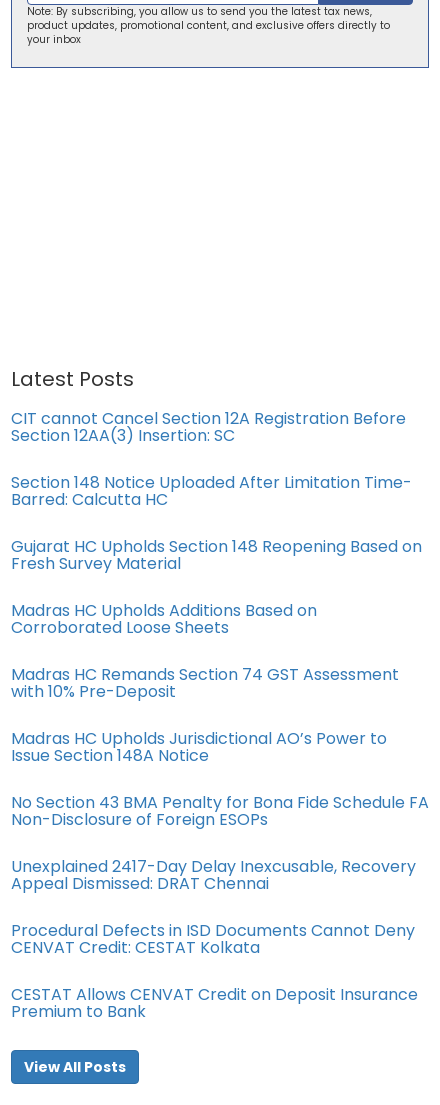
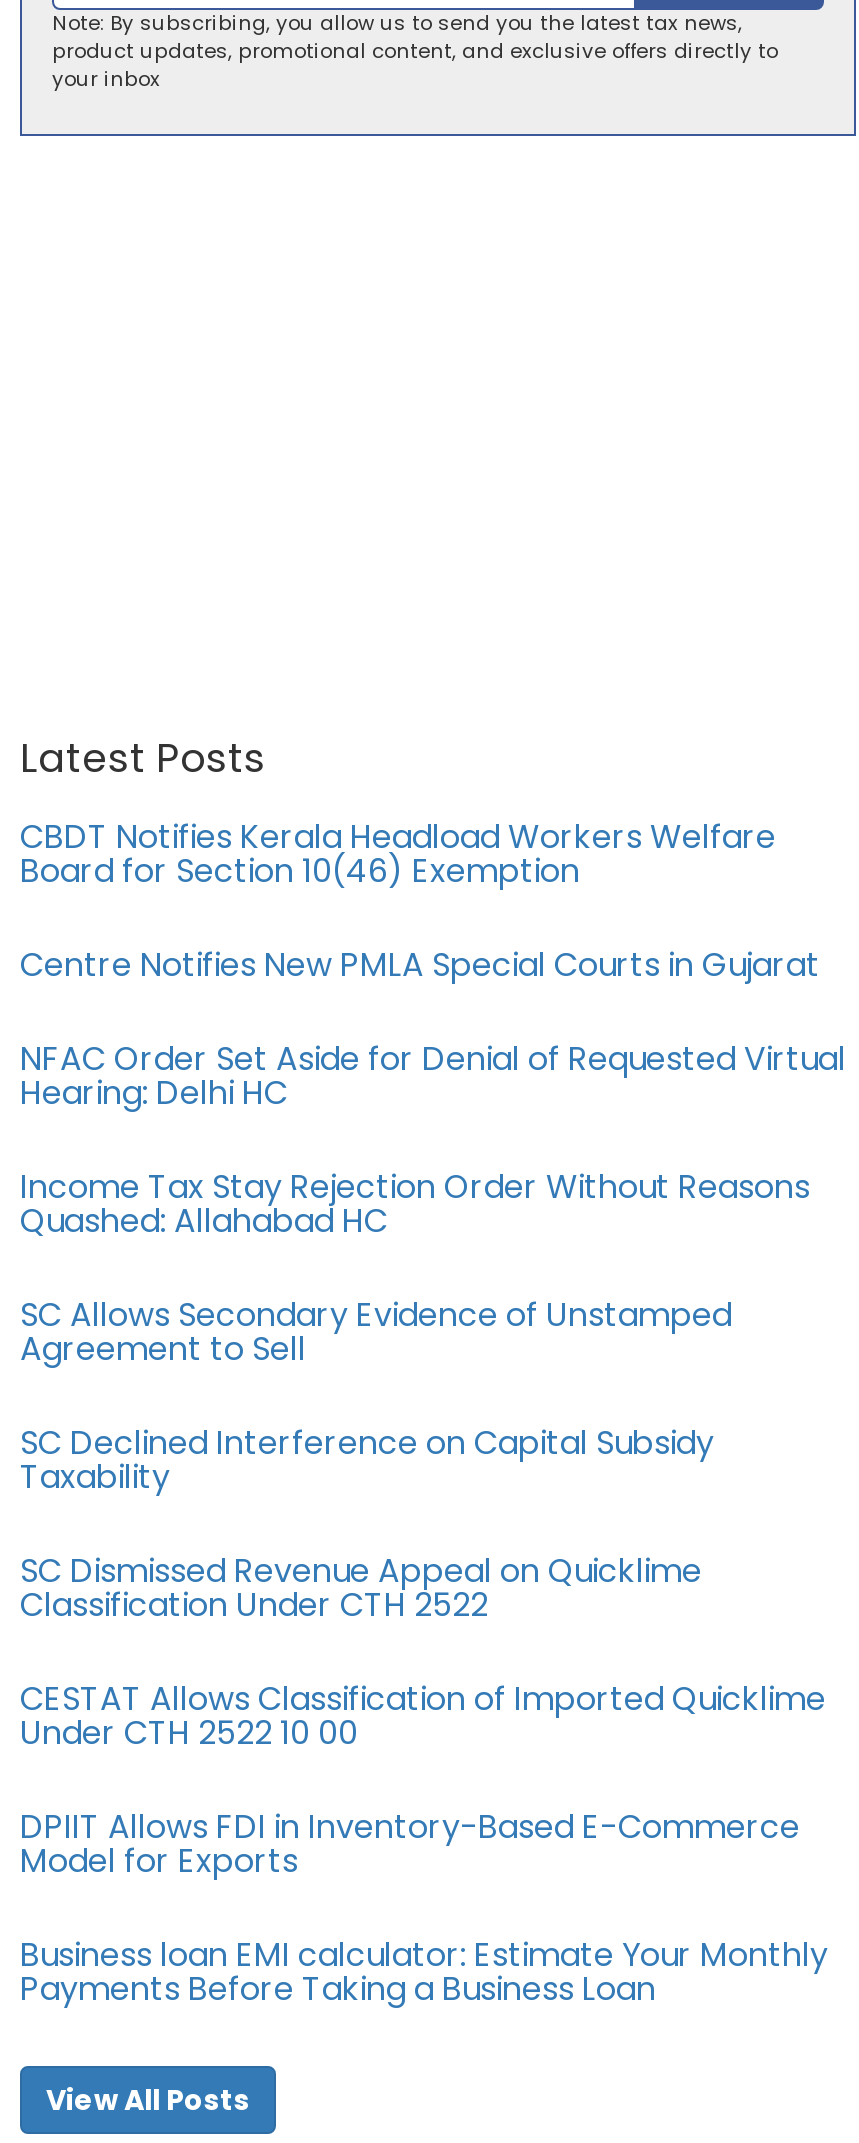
- CIT cannot Cancel Section 12A Registration Before
- Section 12AA(3) Insertion: SC
+ CBDT Notifies Kerala Headload Workers Welfare
+ Board for Section 10(46) Exemption

- Section 148 Notice Uploaded After Limitation Time-
- Barred: Calcutta HC
+ Centre Notifies New PMLA Special Courts in Gujarat

- Gujarat HC Upholds Section 148 Reopening Based on
- Fresh Survey Material
+ NFAC Order Set Aside for Denial of Requested Virtual
+ Hearing: Delhi HC

- Madras HC Upholds Additions Based on
- Corroborated Loose Sheets
+ Income Tax Stay Rejection Order Without Reasons
+ Quashed: Allahabad HC

- Madras HC Remands Section 74 GST Assessment
- with 10% Pre-Deposit
+ SC Allows Secondary Evidence of Unstamped
+ Agreement to Sell

- Madras HC Upholds Jurisdictional AO’s Power to
- Issue Section 148A Notice
+ SC Declined Interference on Capital Subsidy
+ Taxability

- No Section 43 BMA Penalty for Bona Fide Schedule FA
- Non-Disclosure of Foreign ESOPs
+ SC Dismissed Revenue Appeal on Quicklime
+ Classification Under CTH 2522

- Unexplained 2417-Day Delay Inexcusable, Recovery
- Appeal Dismissed: DRAT Chennai
+ CESTAT Allows Classification of Imported Quicklime
+ Under CTH 2522 10 00

- Procedural Defects in ISD Documents Cannot Deny
- CENVAT Credit: CESTAT Kolkata
+ DPIIT Allows FDI in Inventory-Based E-Commerce
+ Model for Exports

- CESTAT Allows CENVAT Credit on Deposit Insurance
- Premium to Bank
+ Business loan EMI calculator: Estimate Your Monthly
+ Payments Before Taking a Business Loan
